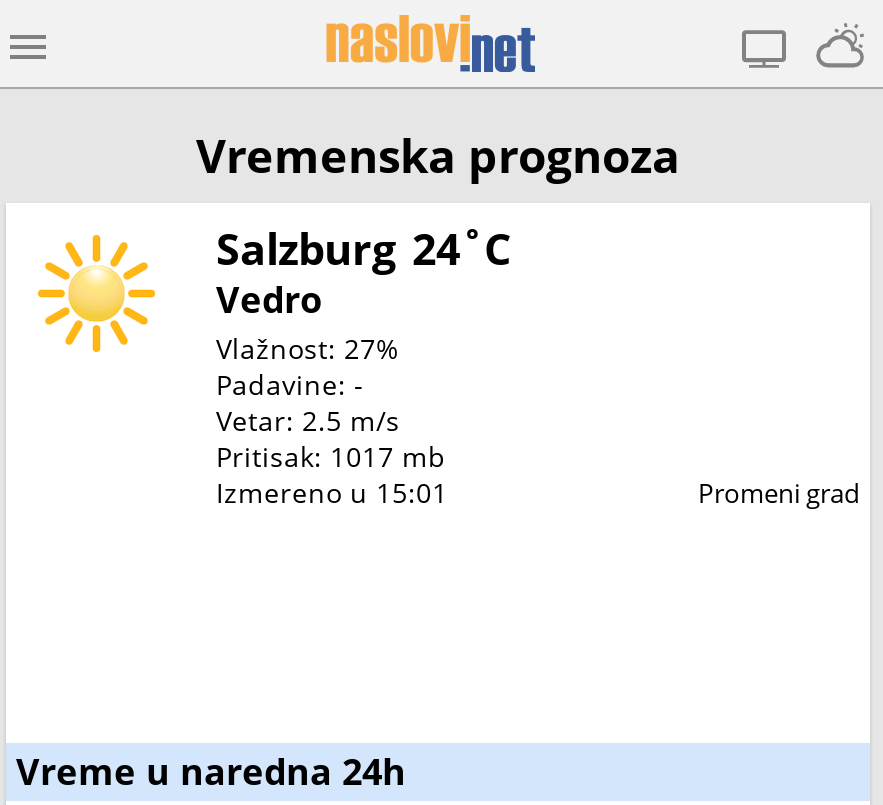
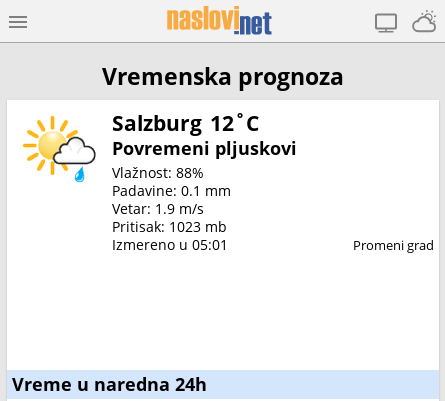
- [image]
- Salzburg 24˚C
- Vedro
- Vlažnost: 27%
- Padavine: -
- Vetar: 2.5 m/s
- Pritisak: 1017 mb
- Izmereno u 15:01
+ [image]
+ Salzburg 12˚C
+ Povremeni pljuskovi
+ Vlažnost: 88%
+ Padavine: 0.1 mm
+ Vetar: 1.9 m/s
+ Pritisak: 1023 mb
+ Izmereno u 05:01
